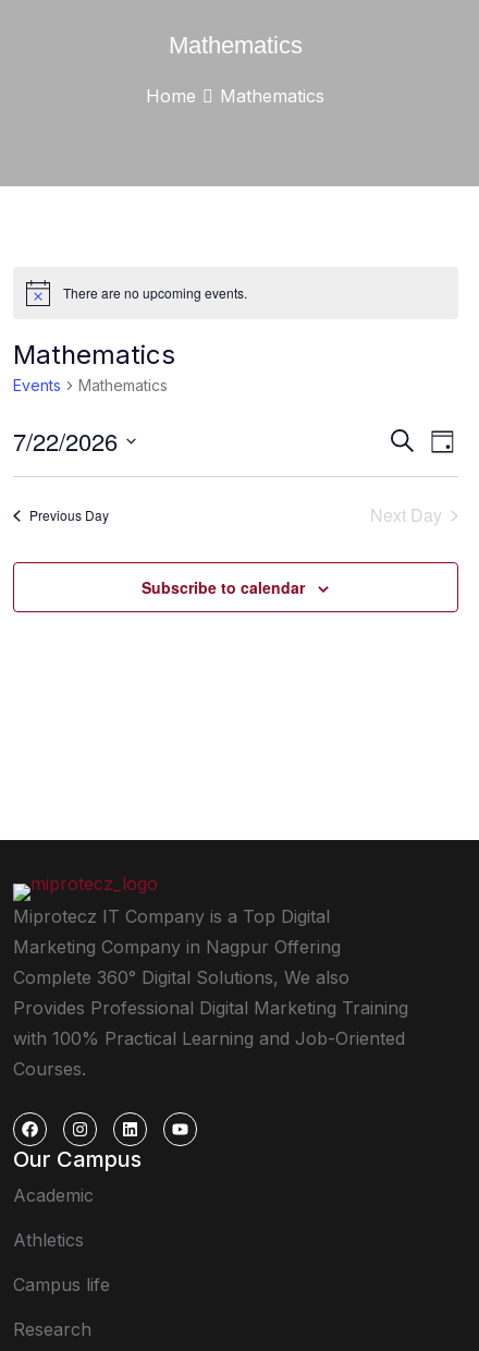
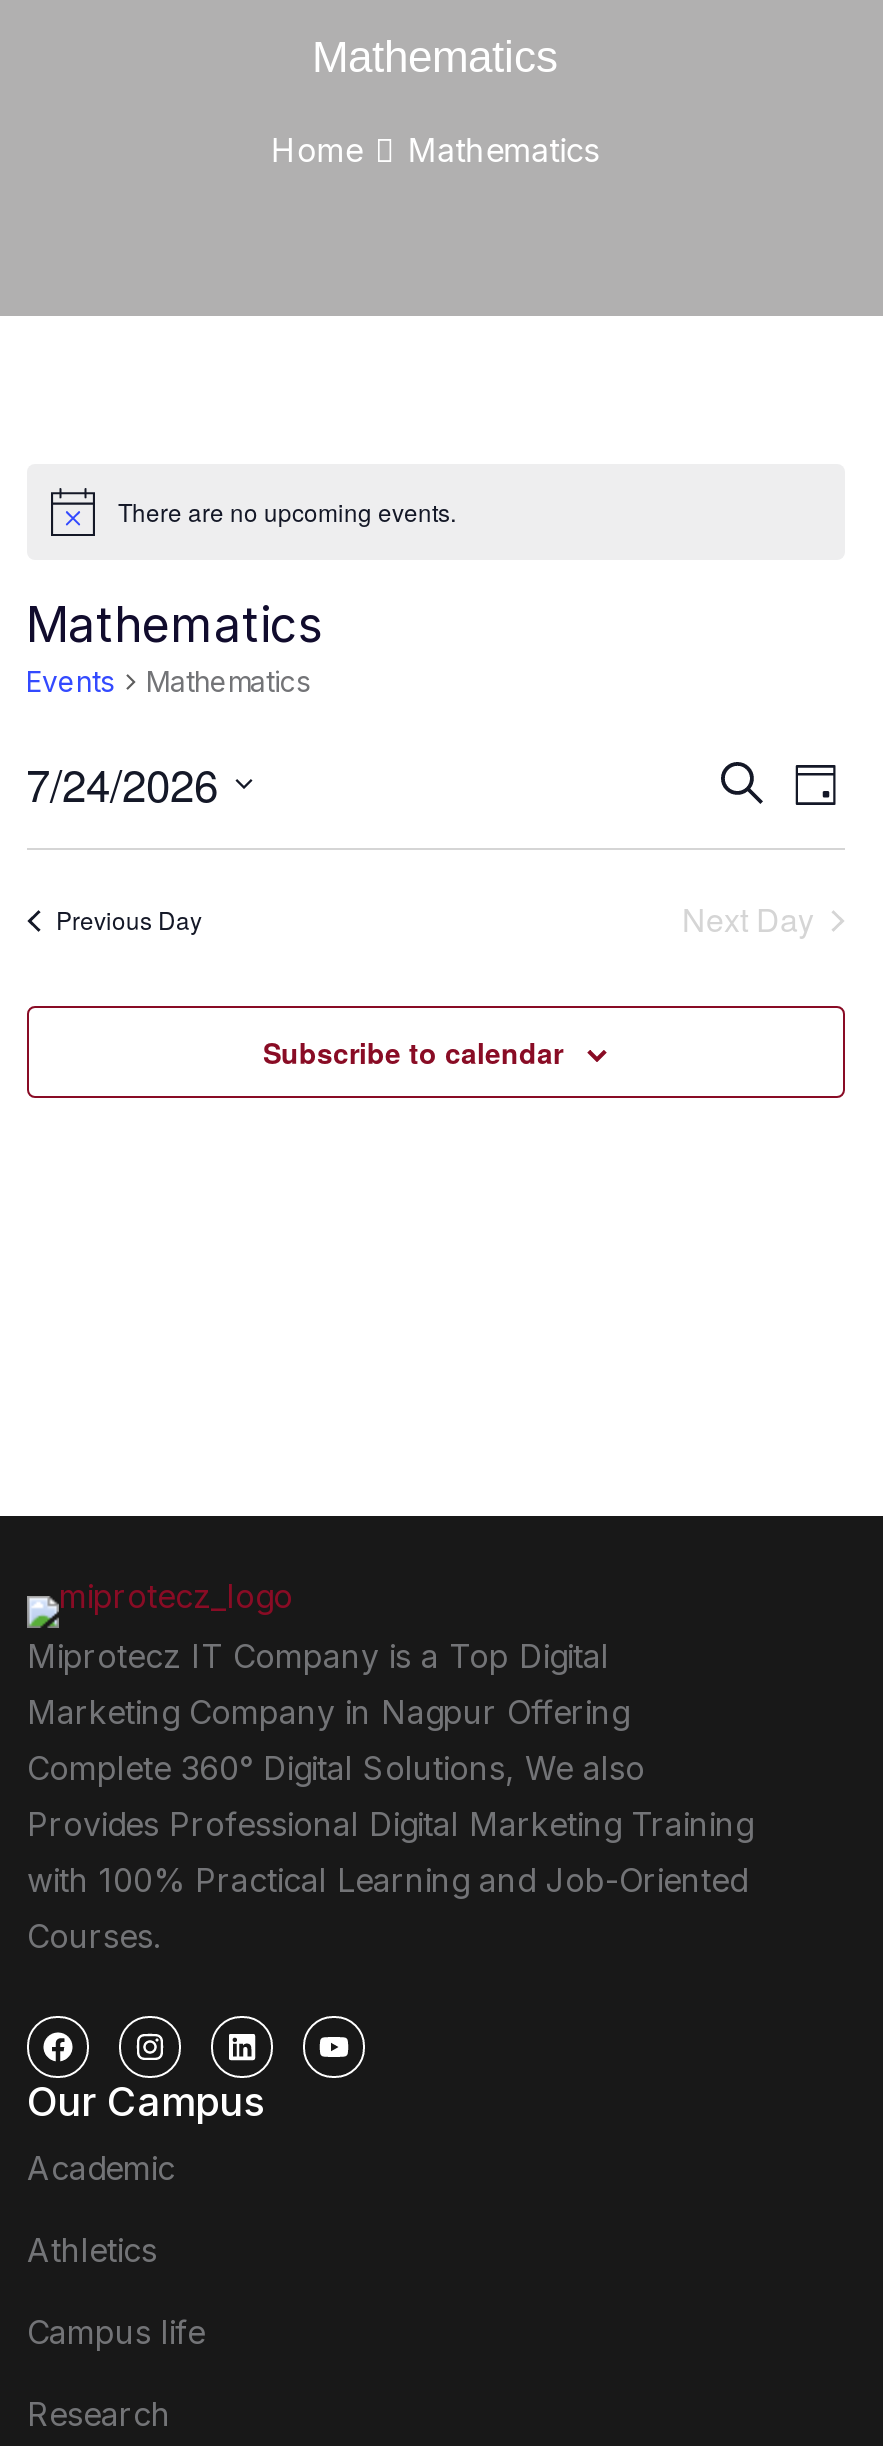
- 7/22/2026
+ 7/24/2026
